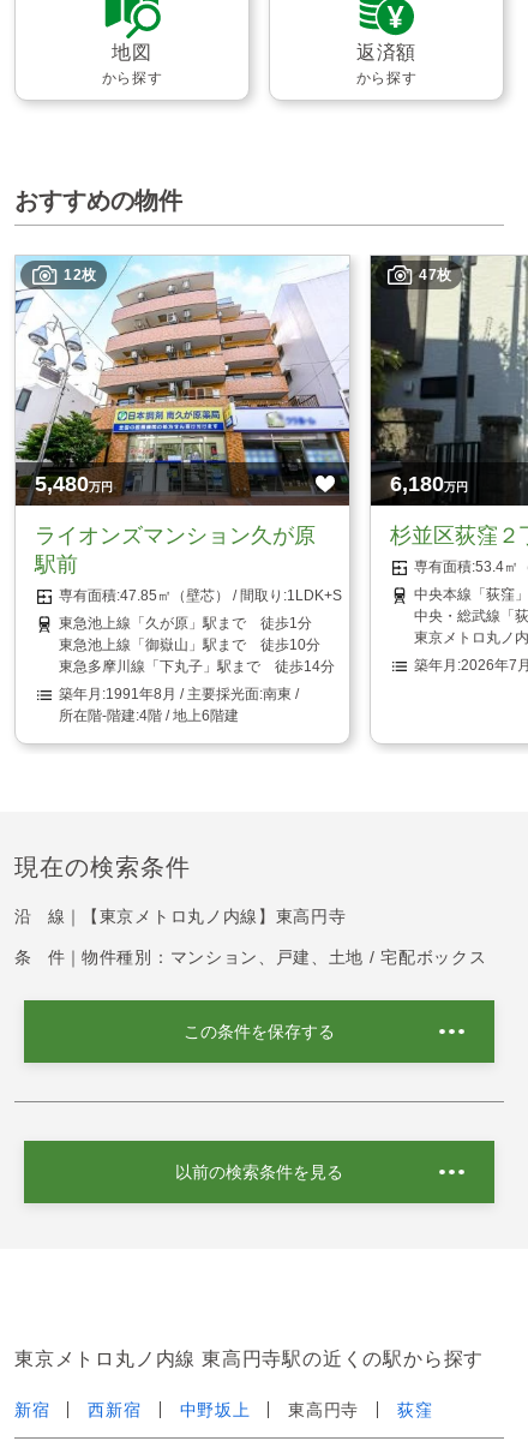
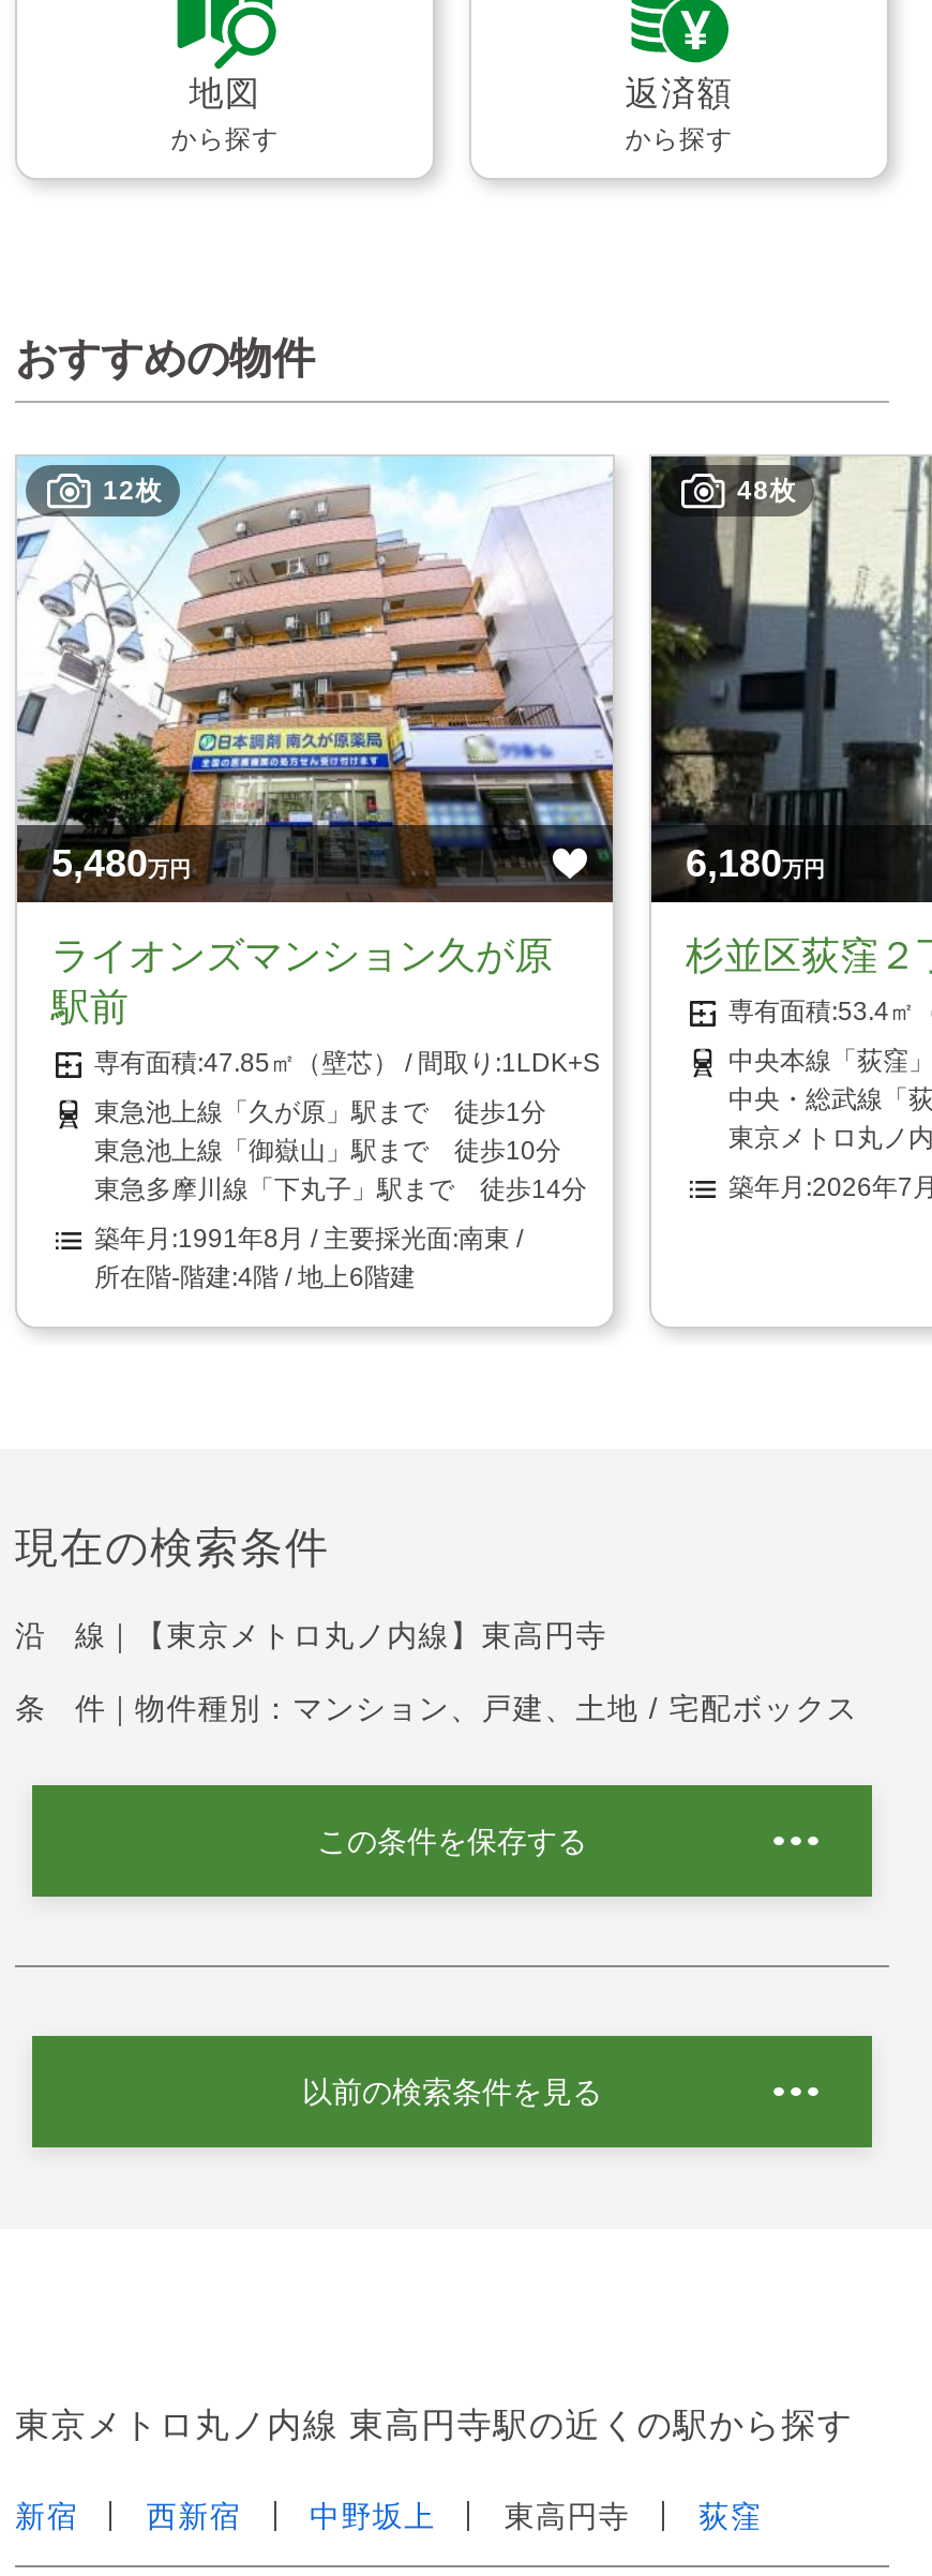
- 47枚
+ 48枚
